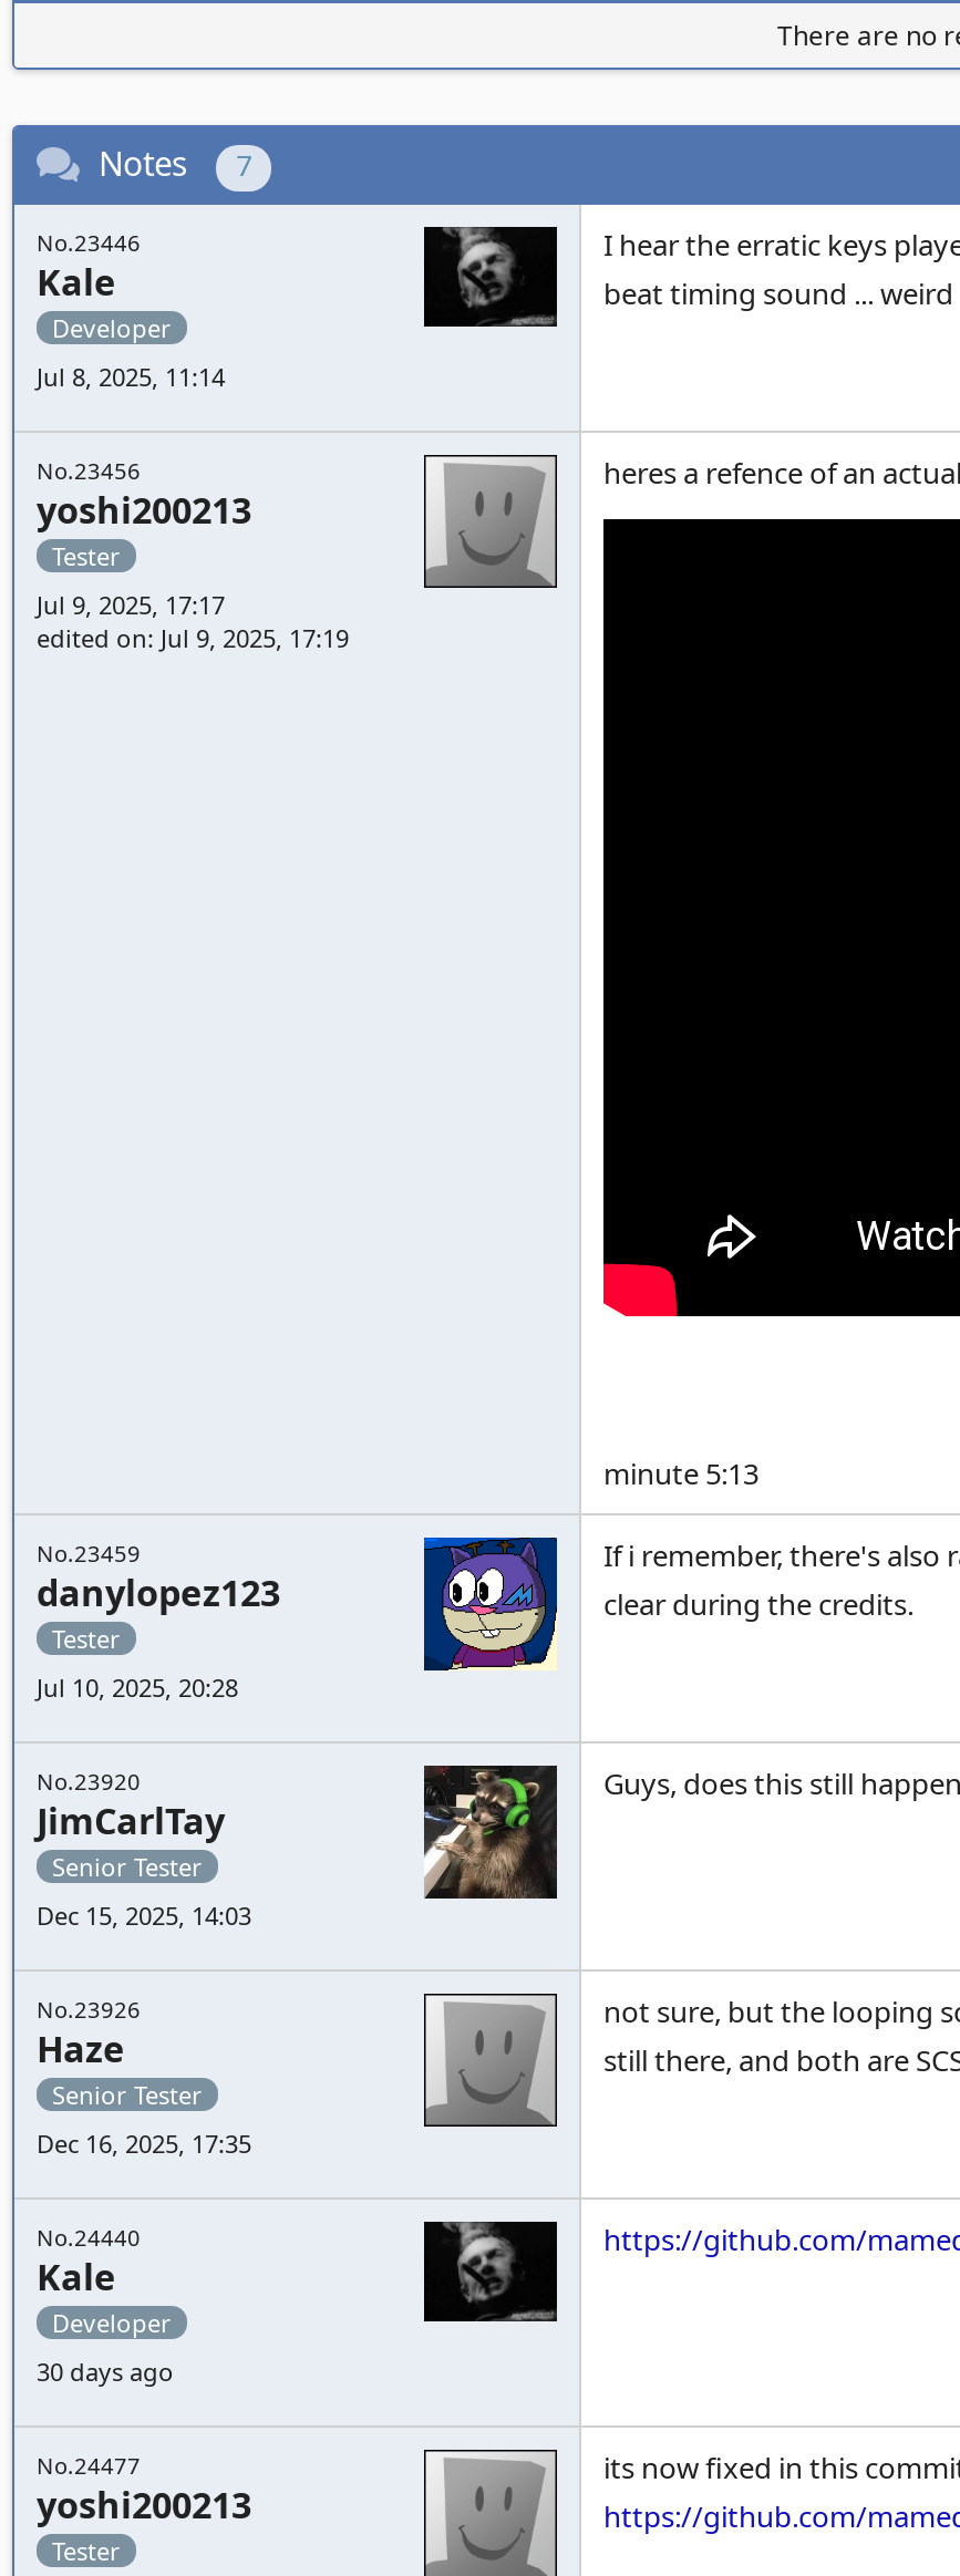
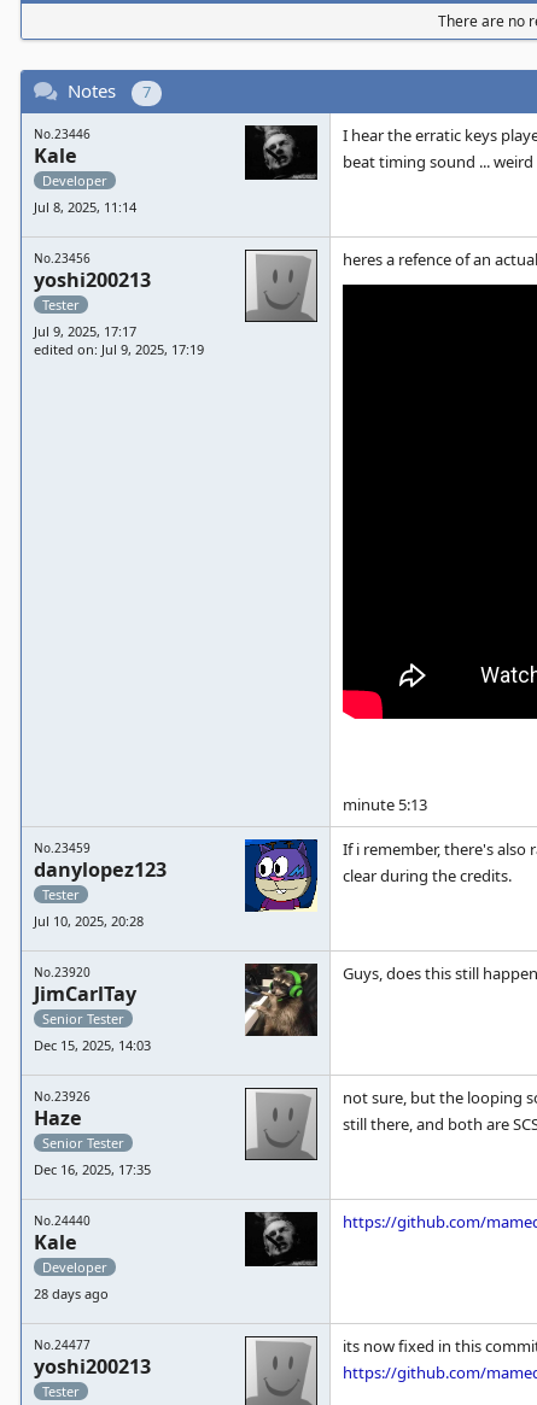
- 30 days ago
+ 28 days ago
